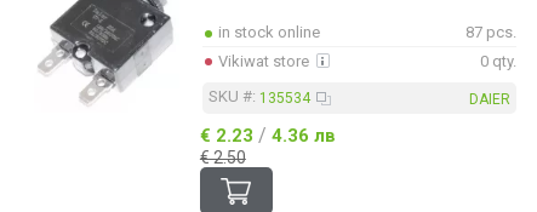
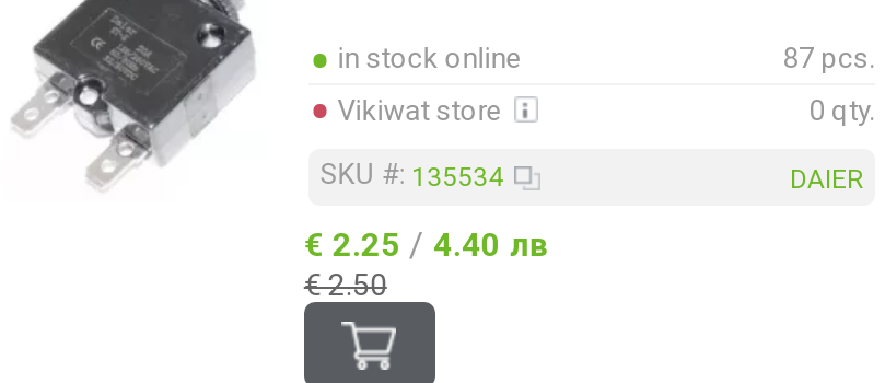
- € 2.23 / 4.36 лв
+ € 2.25 / 4.40 лв
